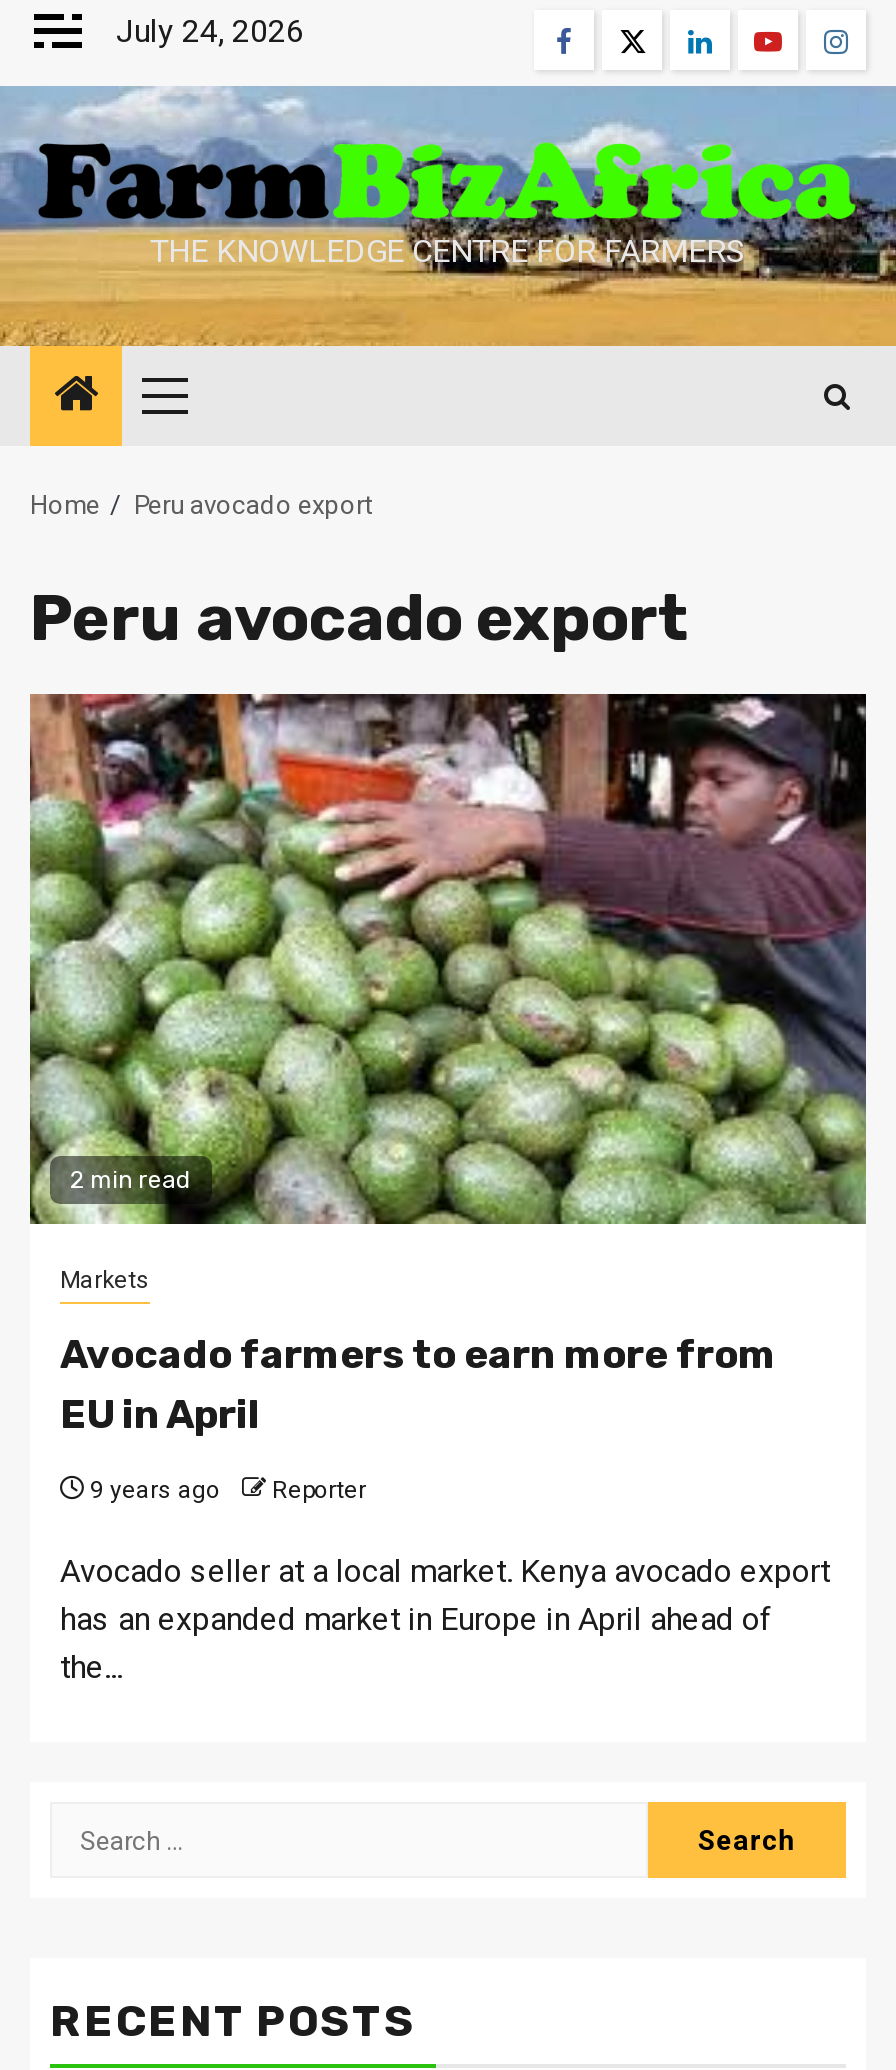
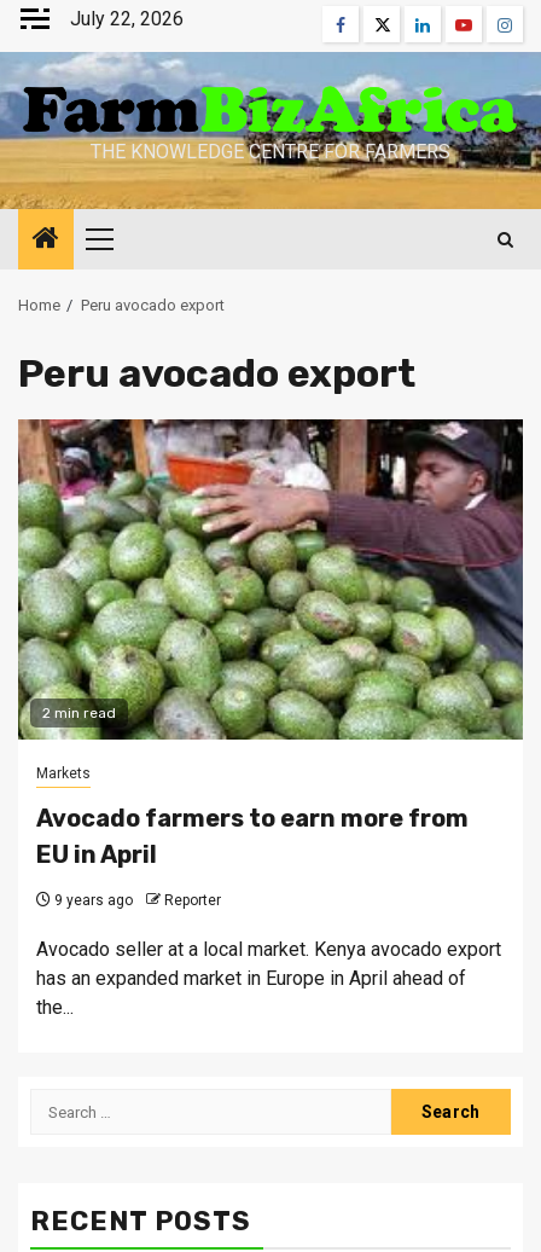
- July 24, 2026
+ July 22, 2026
